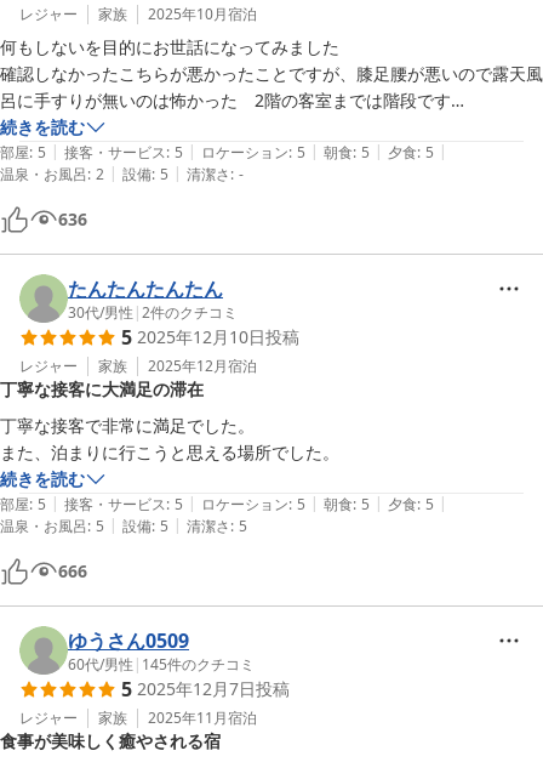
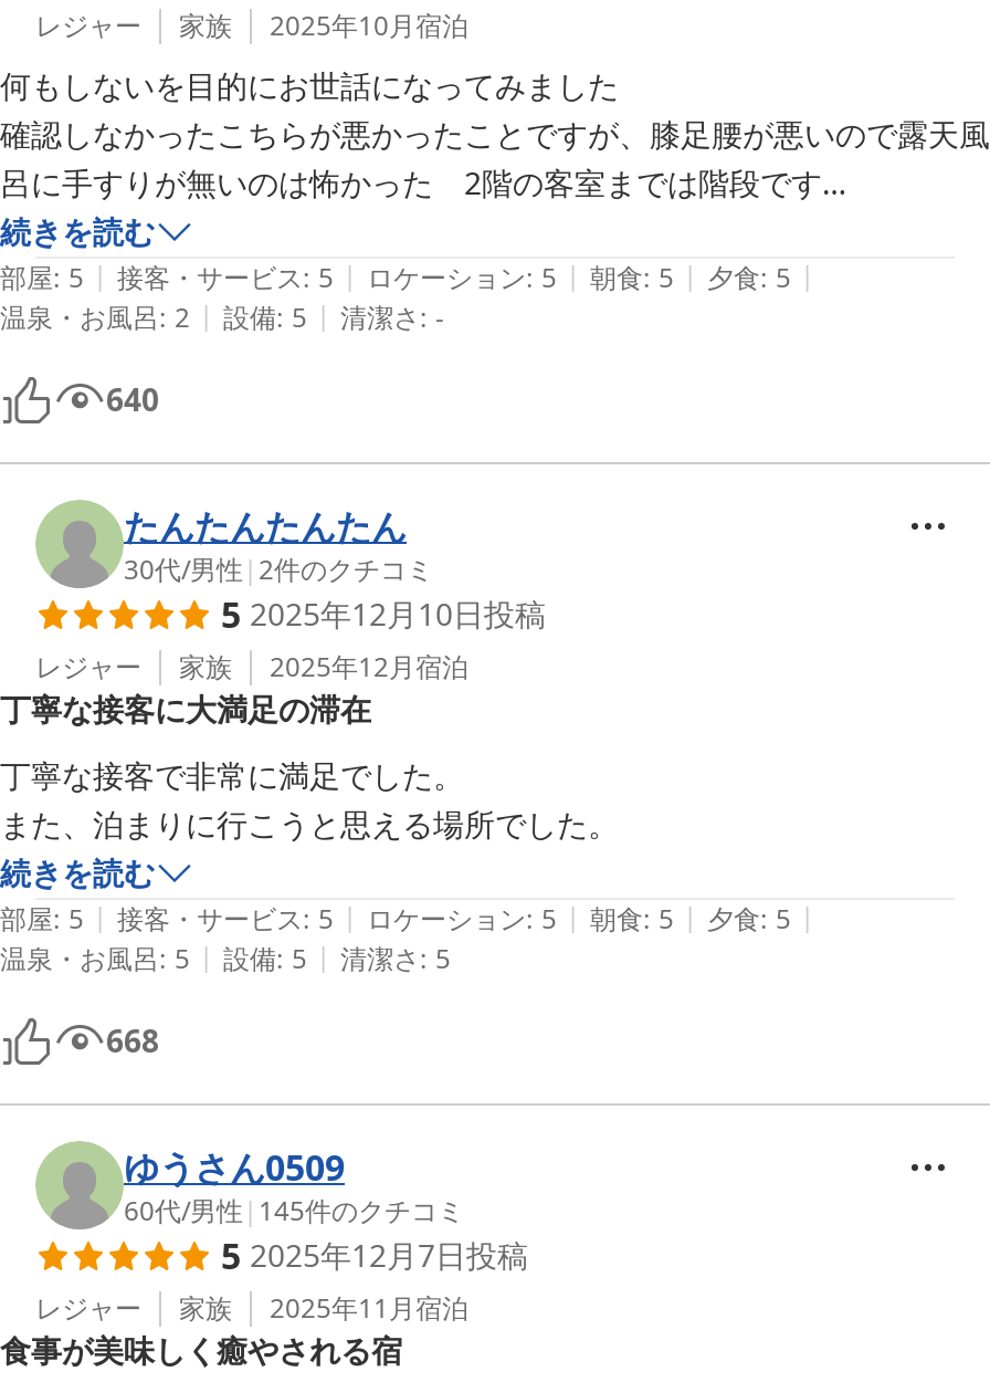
- 636
+ 640

- 666
+ 668
